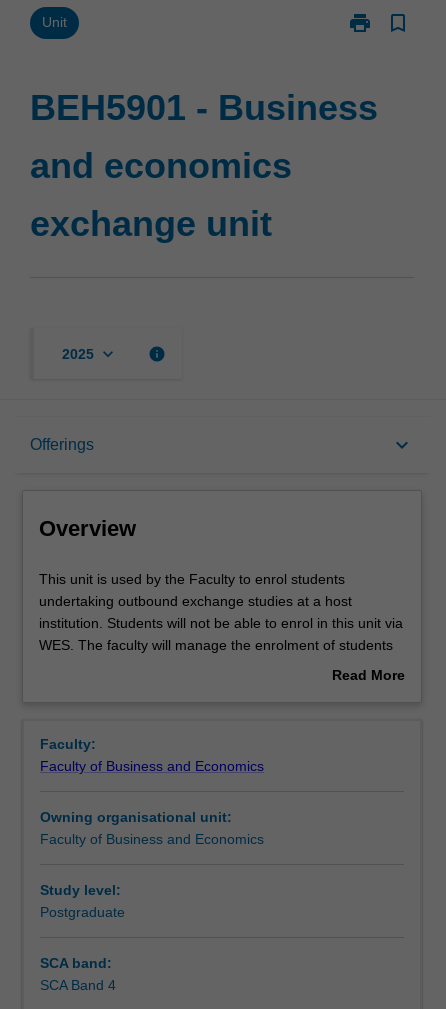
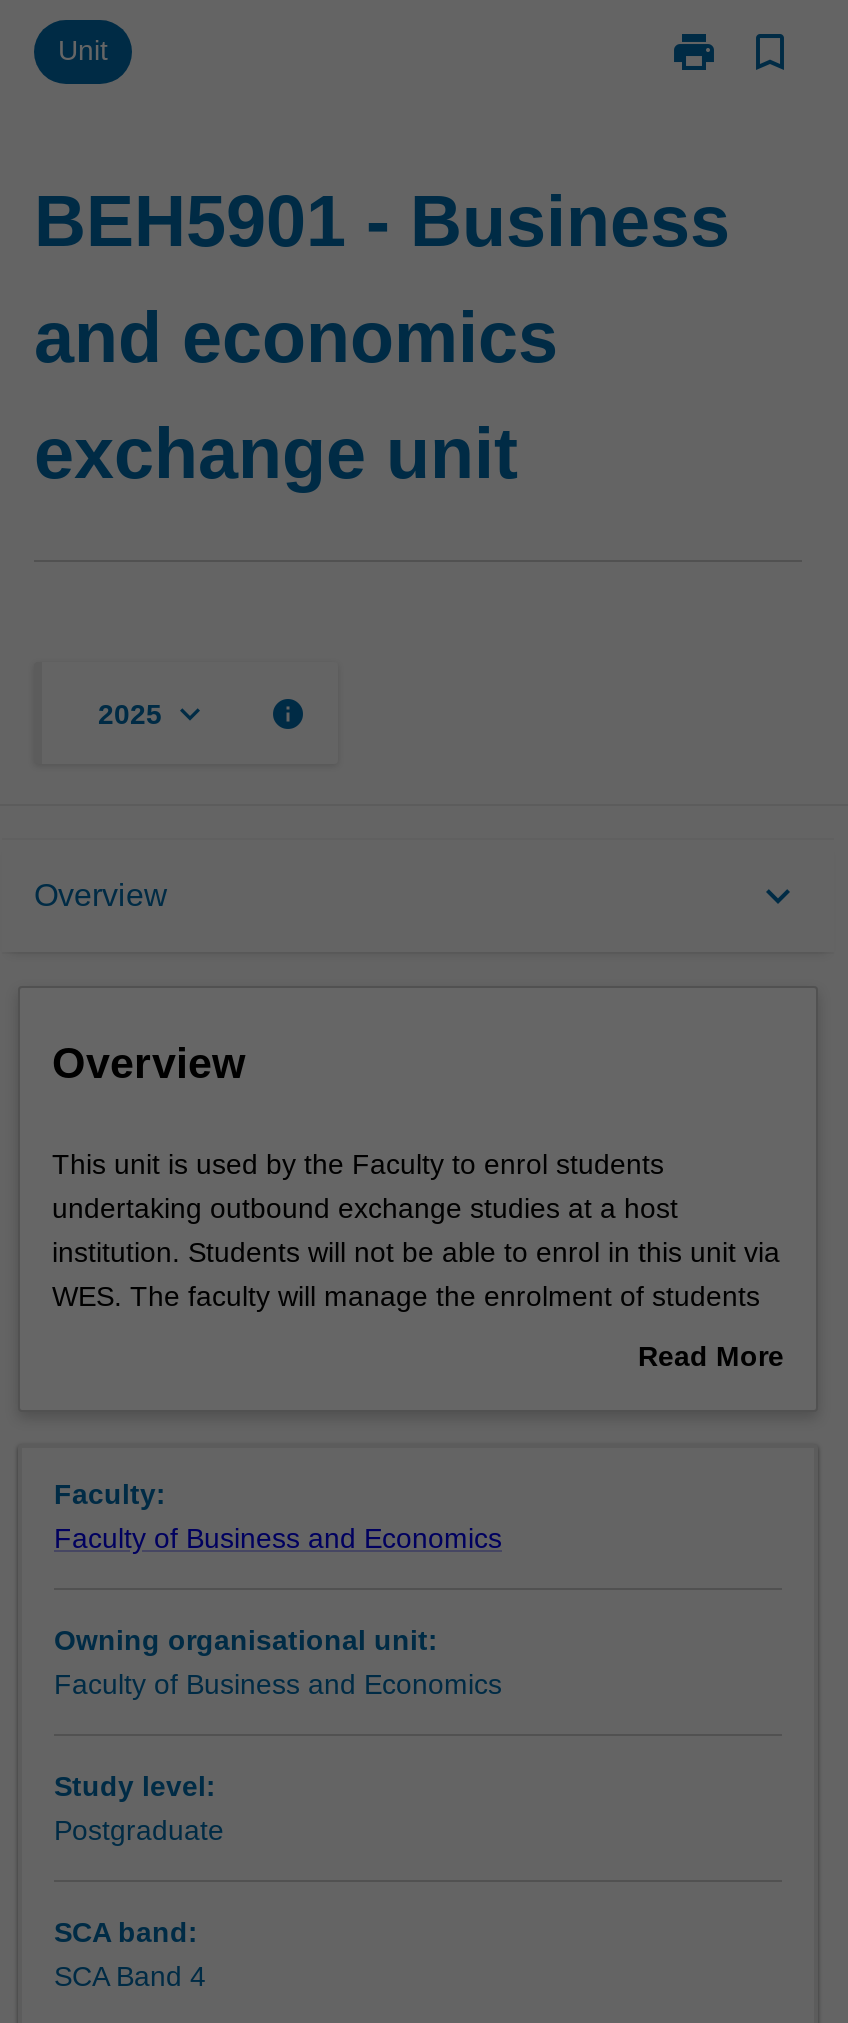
- Offerings
+ Overview
